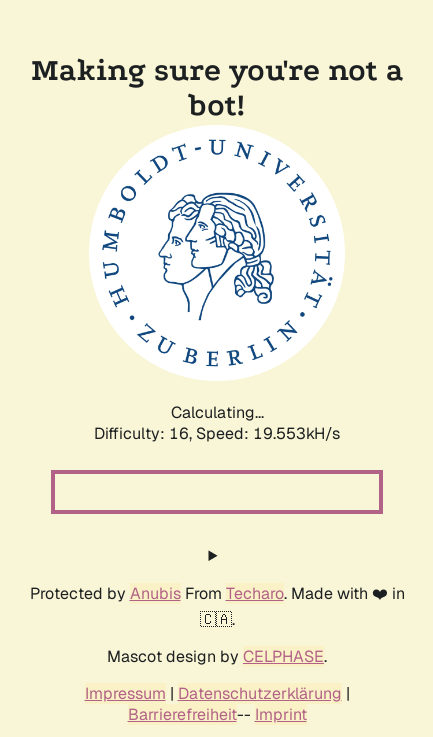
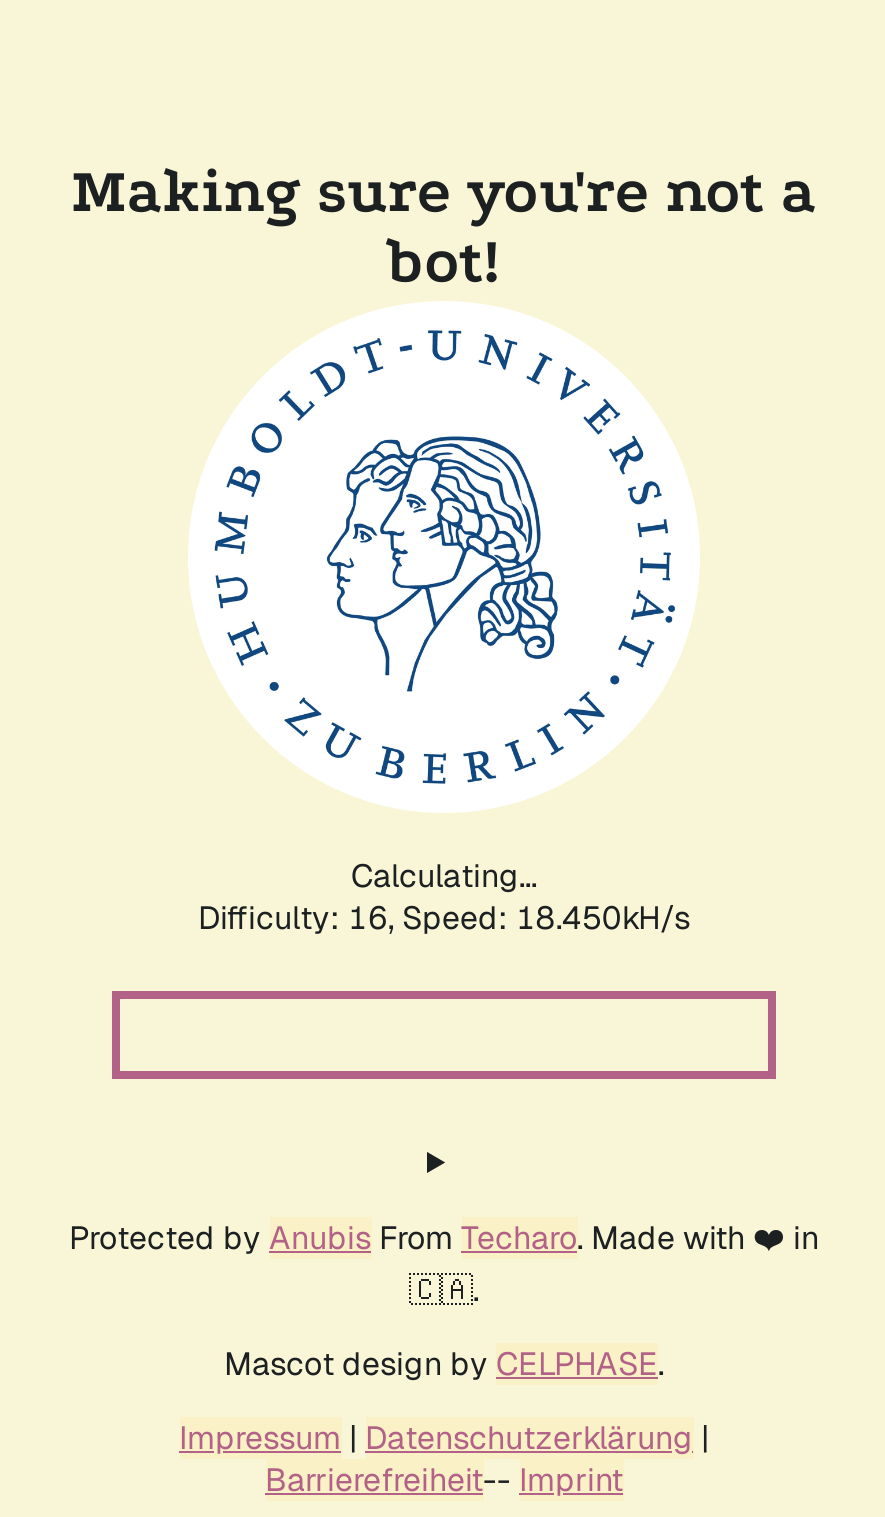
- Difficulty: 16, Speed: 19.553kH/s
+ Difficulty: 16, Speed: 18.450kH/s
